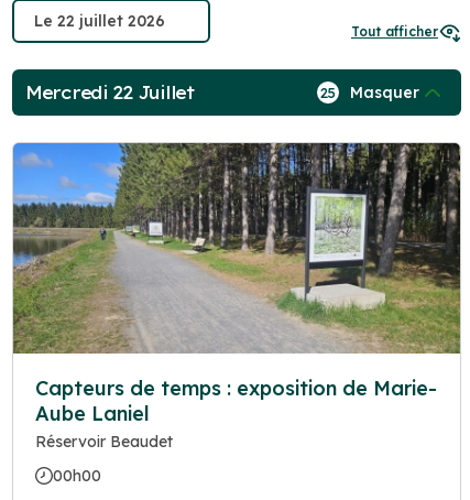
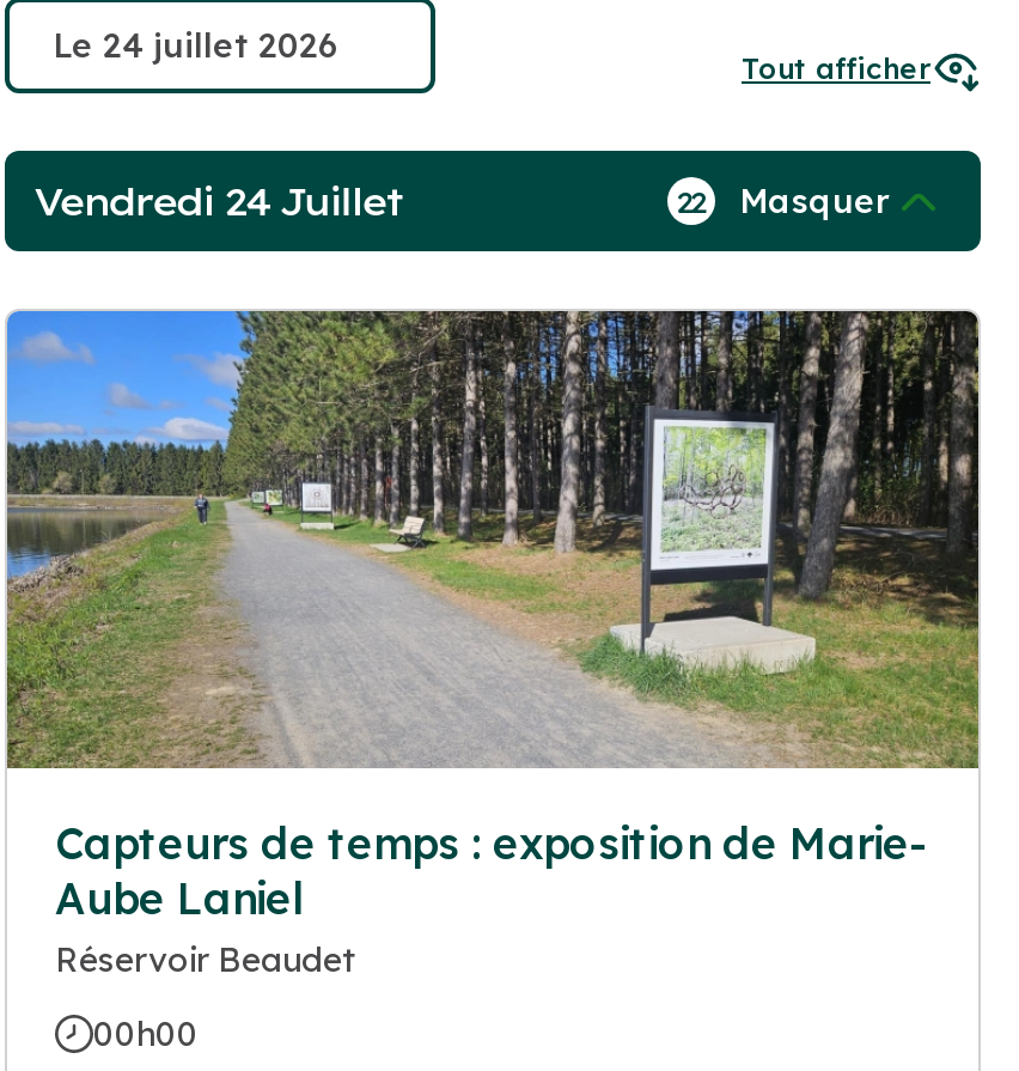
- Mercredi 22 Juillet
+ Vendredi 24 Juillet

- 25 Masquer
+ 22 Masquer
